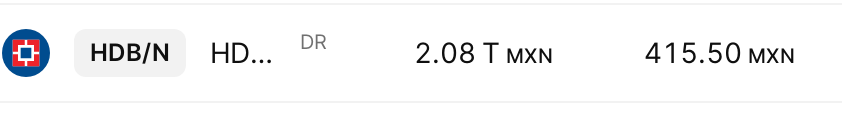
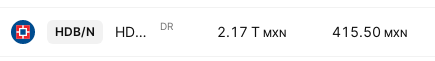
- 2.08 T MXN
+ 2.17 T MXN
